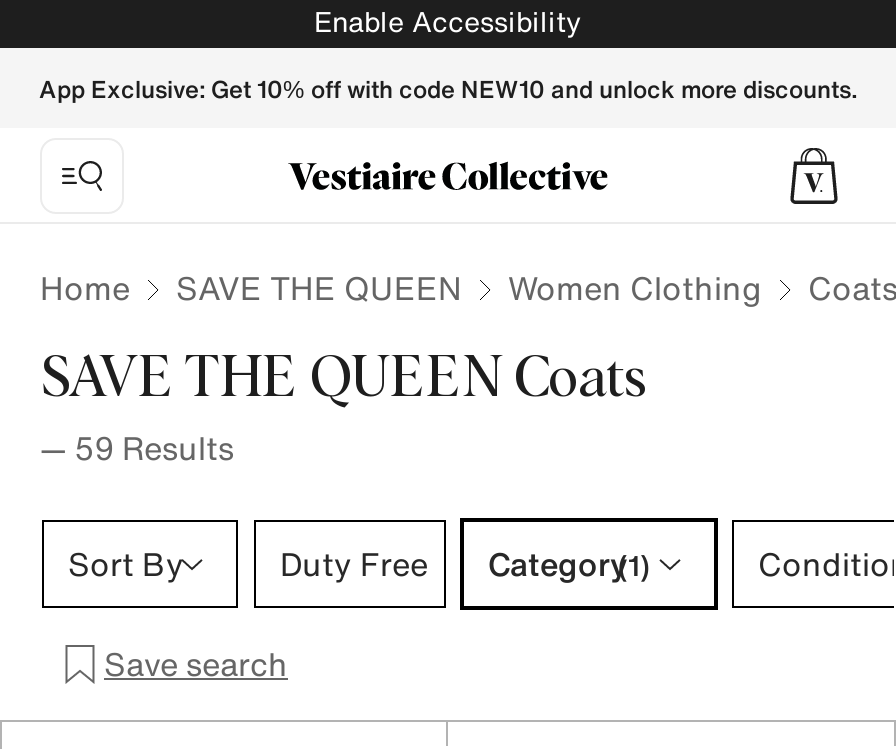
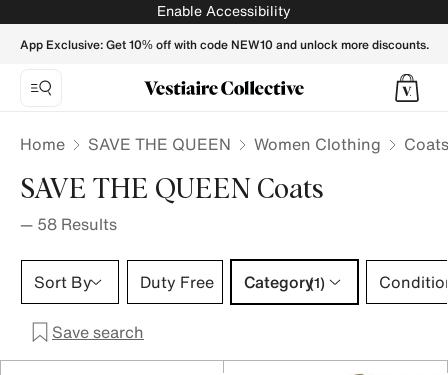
- — 59 Results
+ — 58 Results
